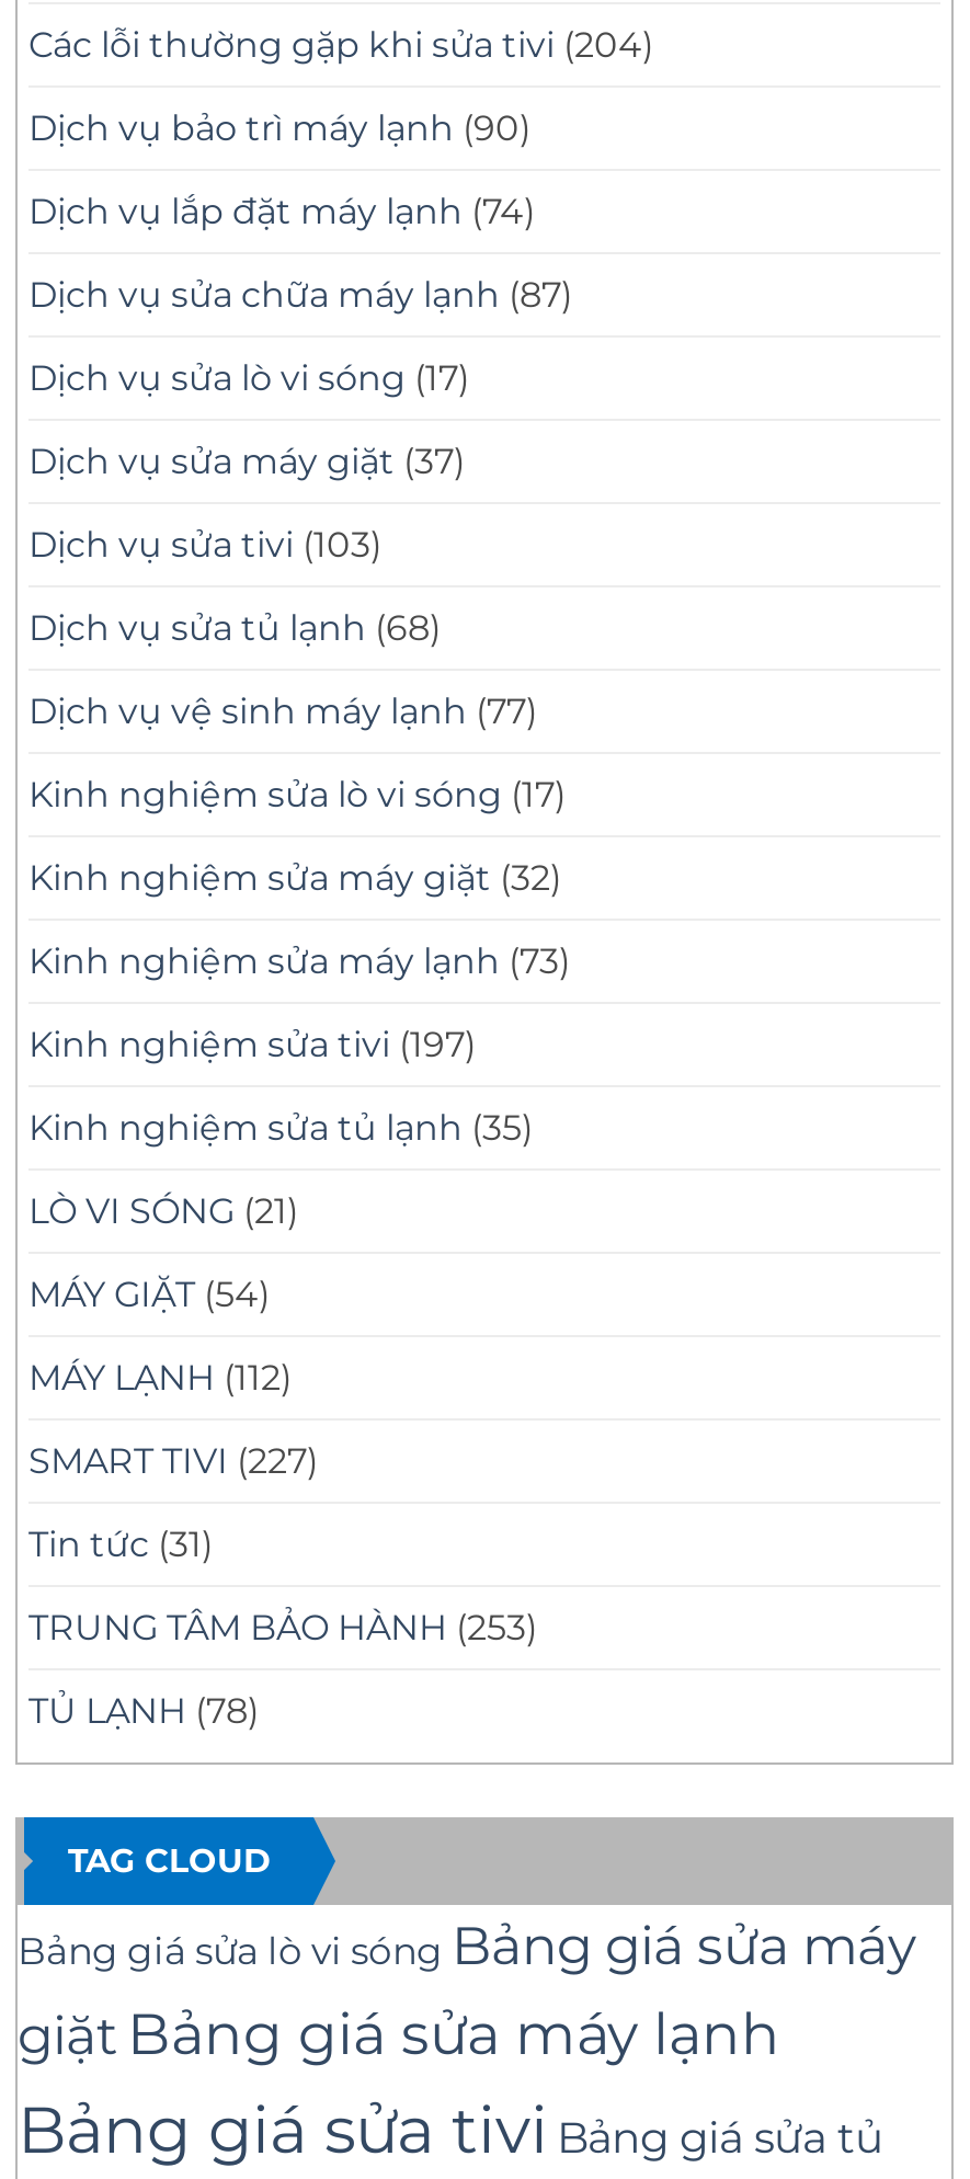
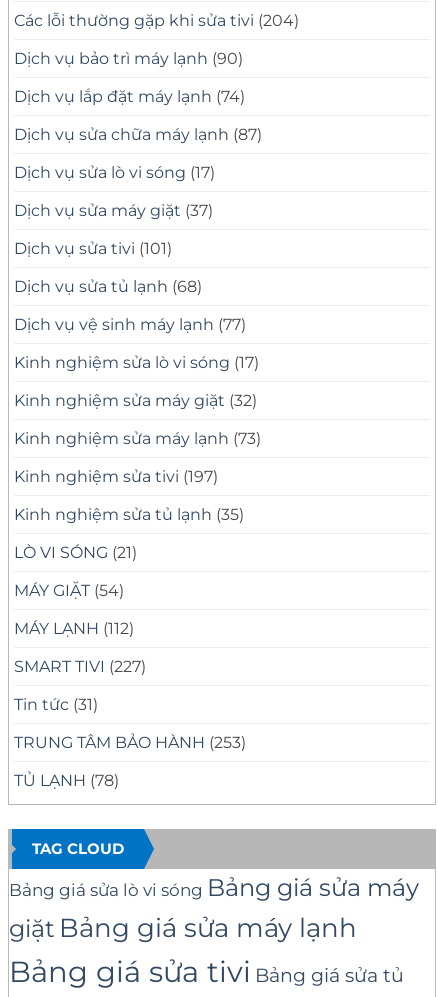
- Dịch vụ sửa tivi (103)
+ Dịch vụ sửa tivi (101)
